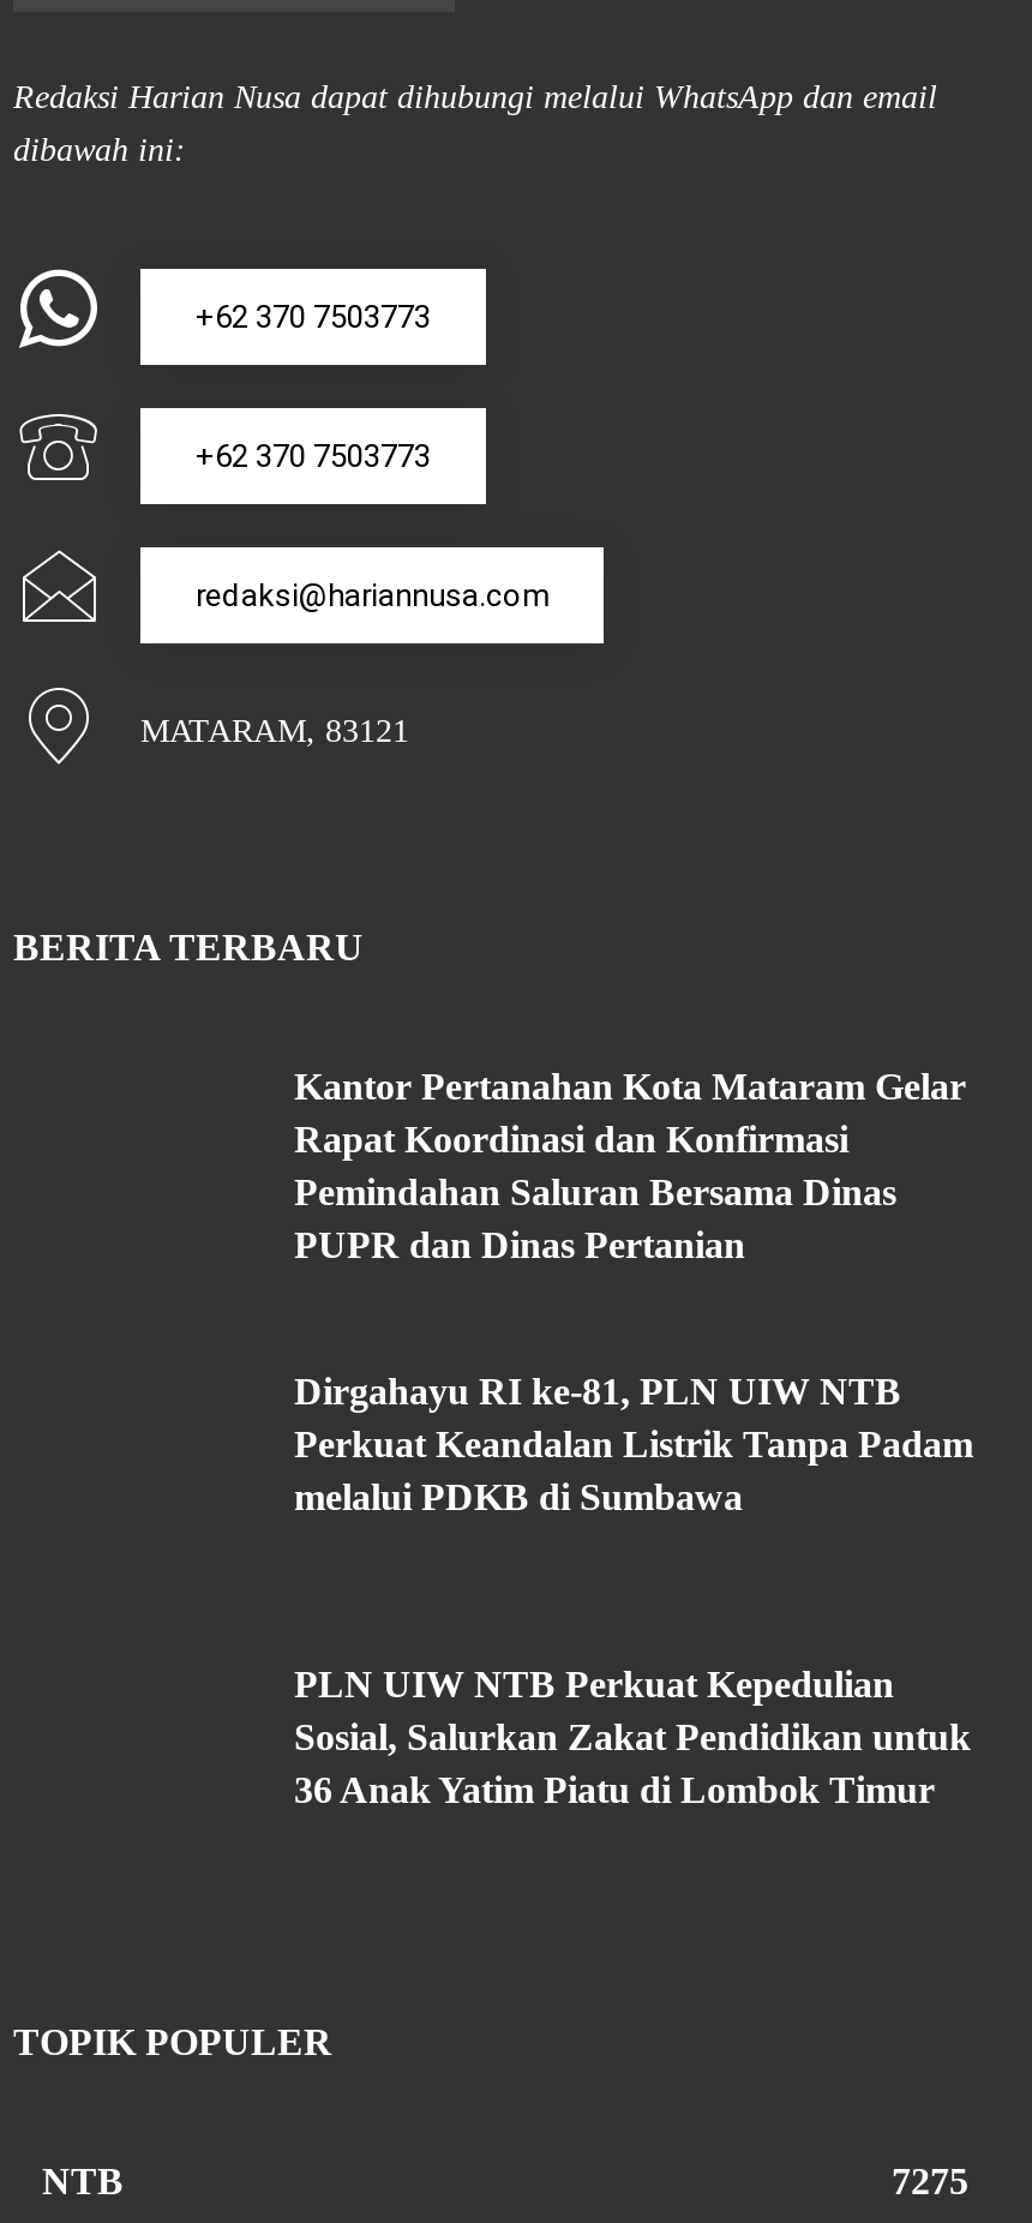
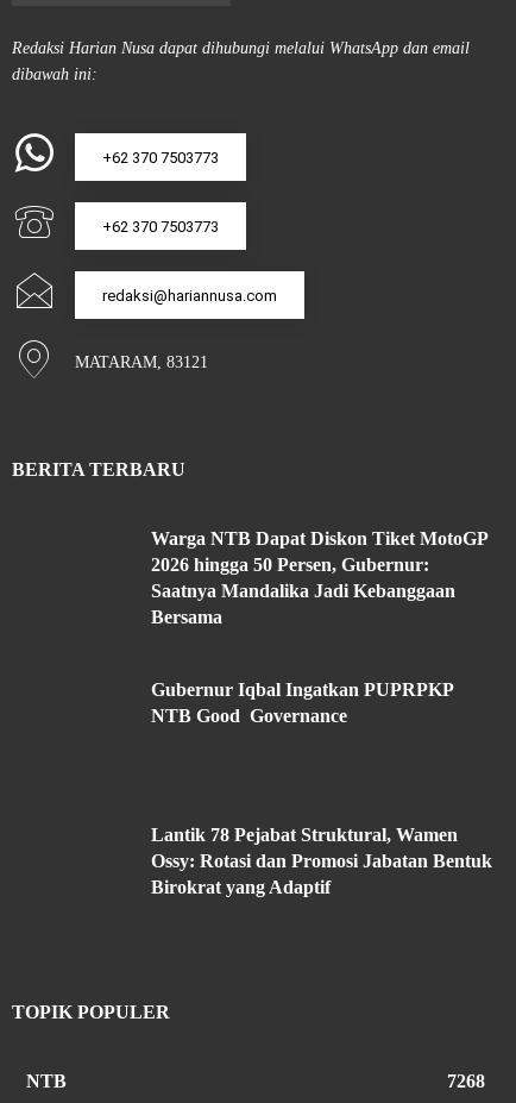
- Kantor Pertanahan Kota Mataram Gelar
- Rapat Koordinasi dan Konfirmasi
- Pemindahan Saluran Bersama Dinas
- PUPR dan Dinas Pertanian
+ Warga NTB Dapat Diskon Tiket MotoGP
+ 2026 hingga 50 Persen, Gubernur:
+ Saatnya Mandalika Jadi Kebanggaan
+ Bersama

- Dirgahayu RI ke-81, PLN UIW NTB
- Perkuat Keandalan Listrik Tanpa Padam
- melalui PDKB di Sumbawa
+ Gubernur Iqbal Ingatkan PUPRPKP
+ NTB Good Governance

- PLN UIW NTB Perkuat Kepedulian
- Sosial, Salurkan Zakat Pendidikan untuk
- 36 Anak Yatim Piatu di Lombok Timur
+ Lantik 78 Pejabat Struktural, Wamen
+ Ossy: Rotasi dan Promosi Jabatan Bentuk
+ Birokrat yang Adaptif

- 7275
+ 7268
